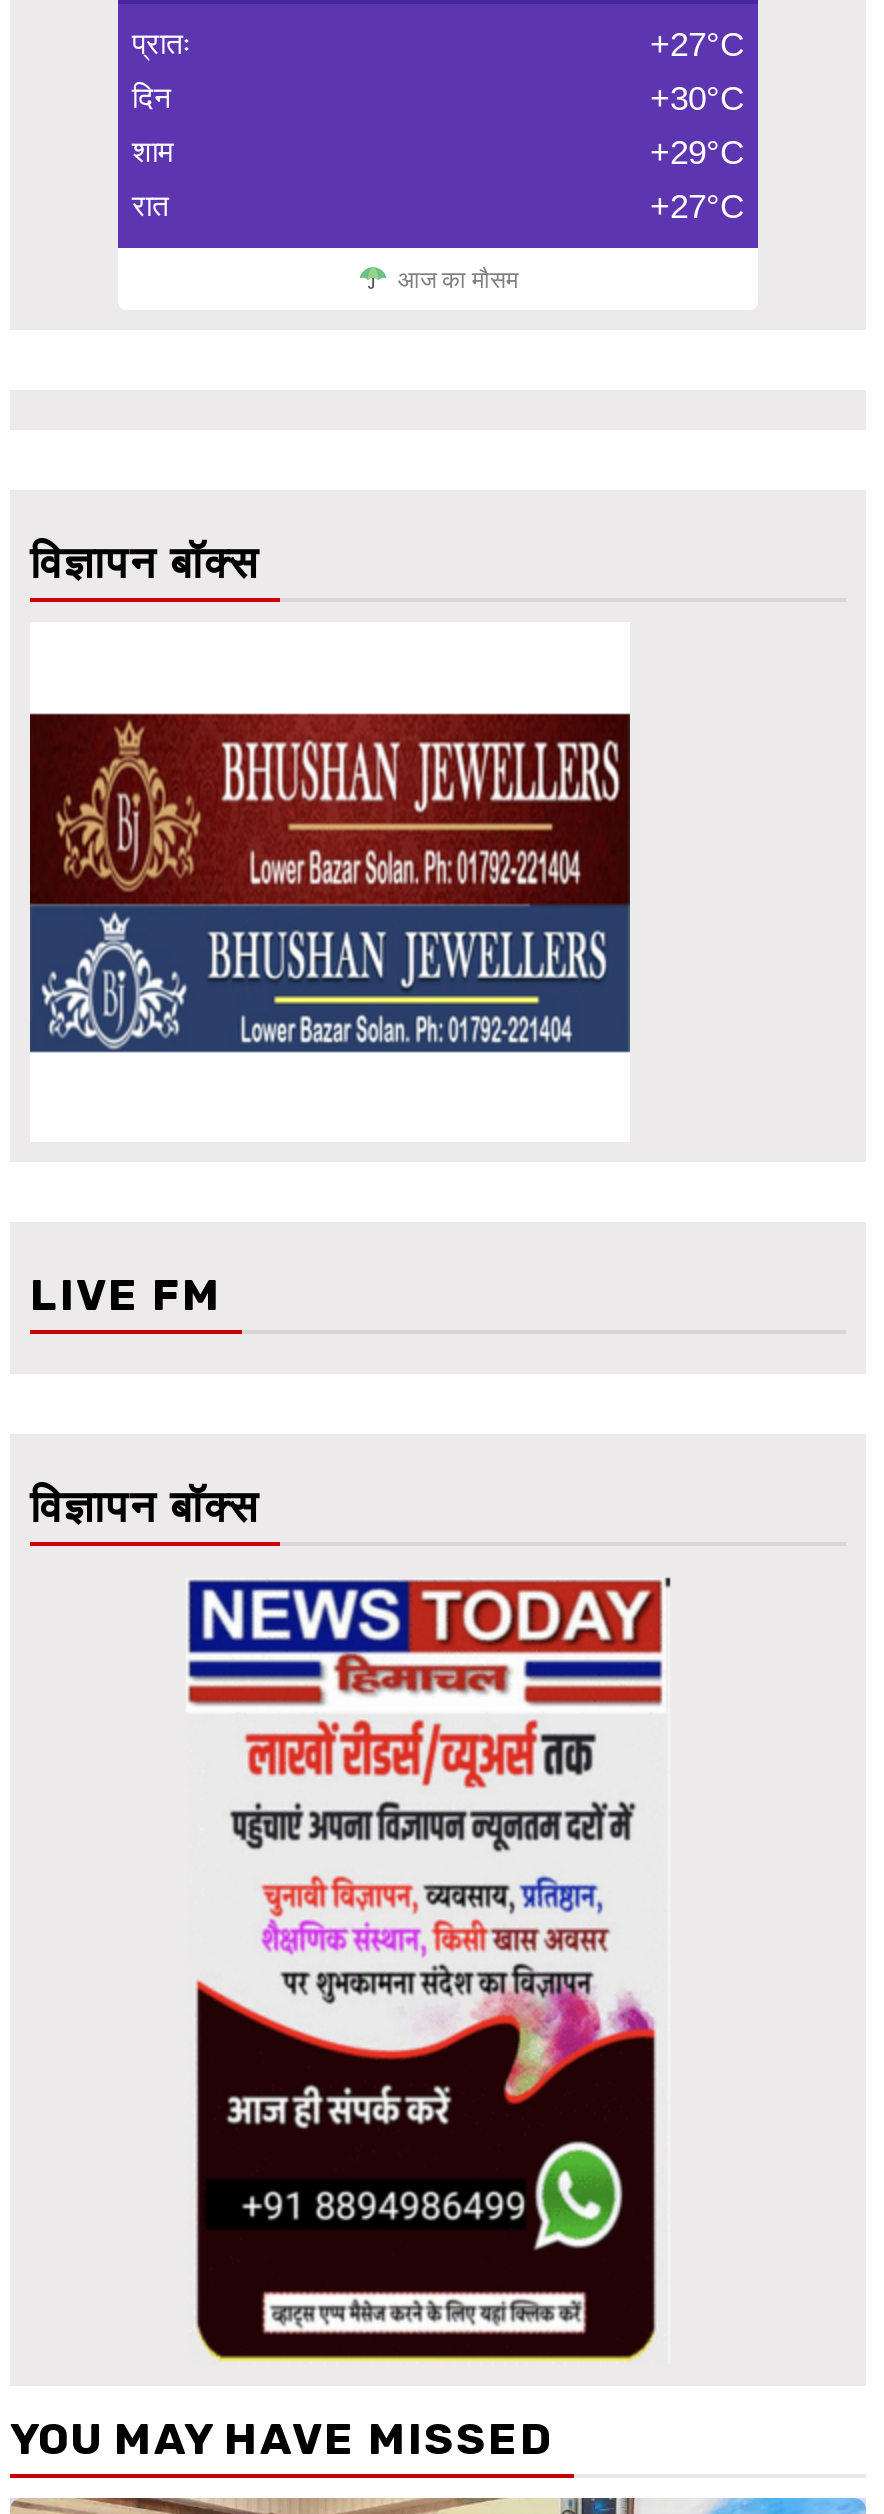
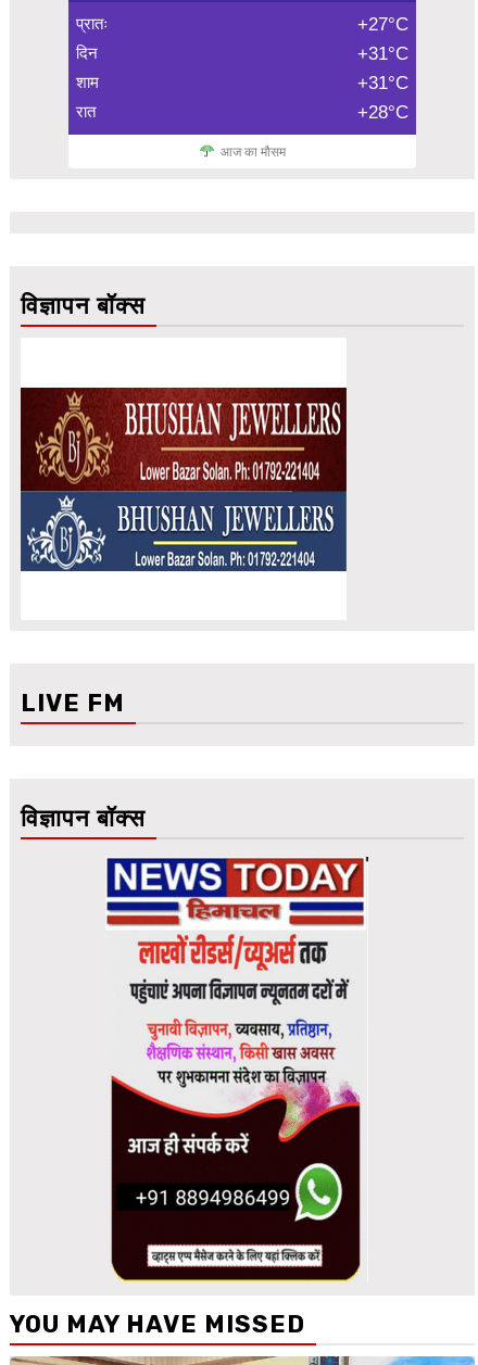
- +30°C
+ +31°C

- +29°C
+ +31°C

- +27°C
+ +28°C
